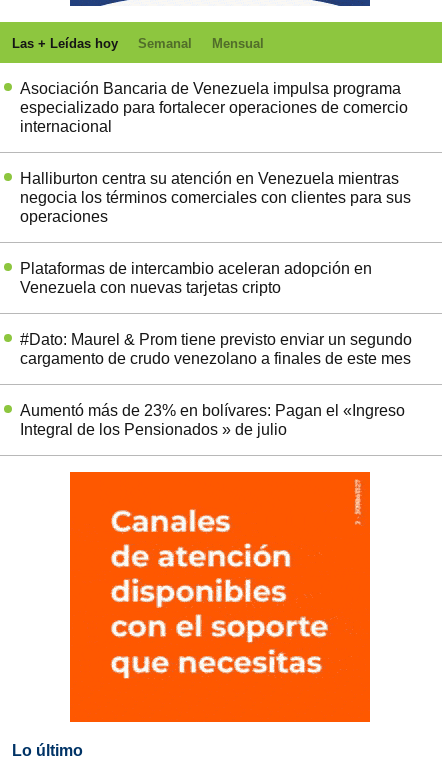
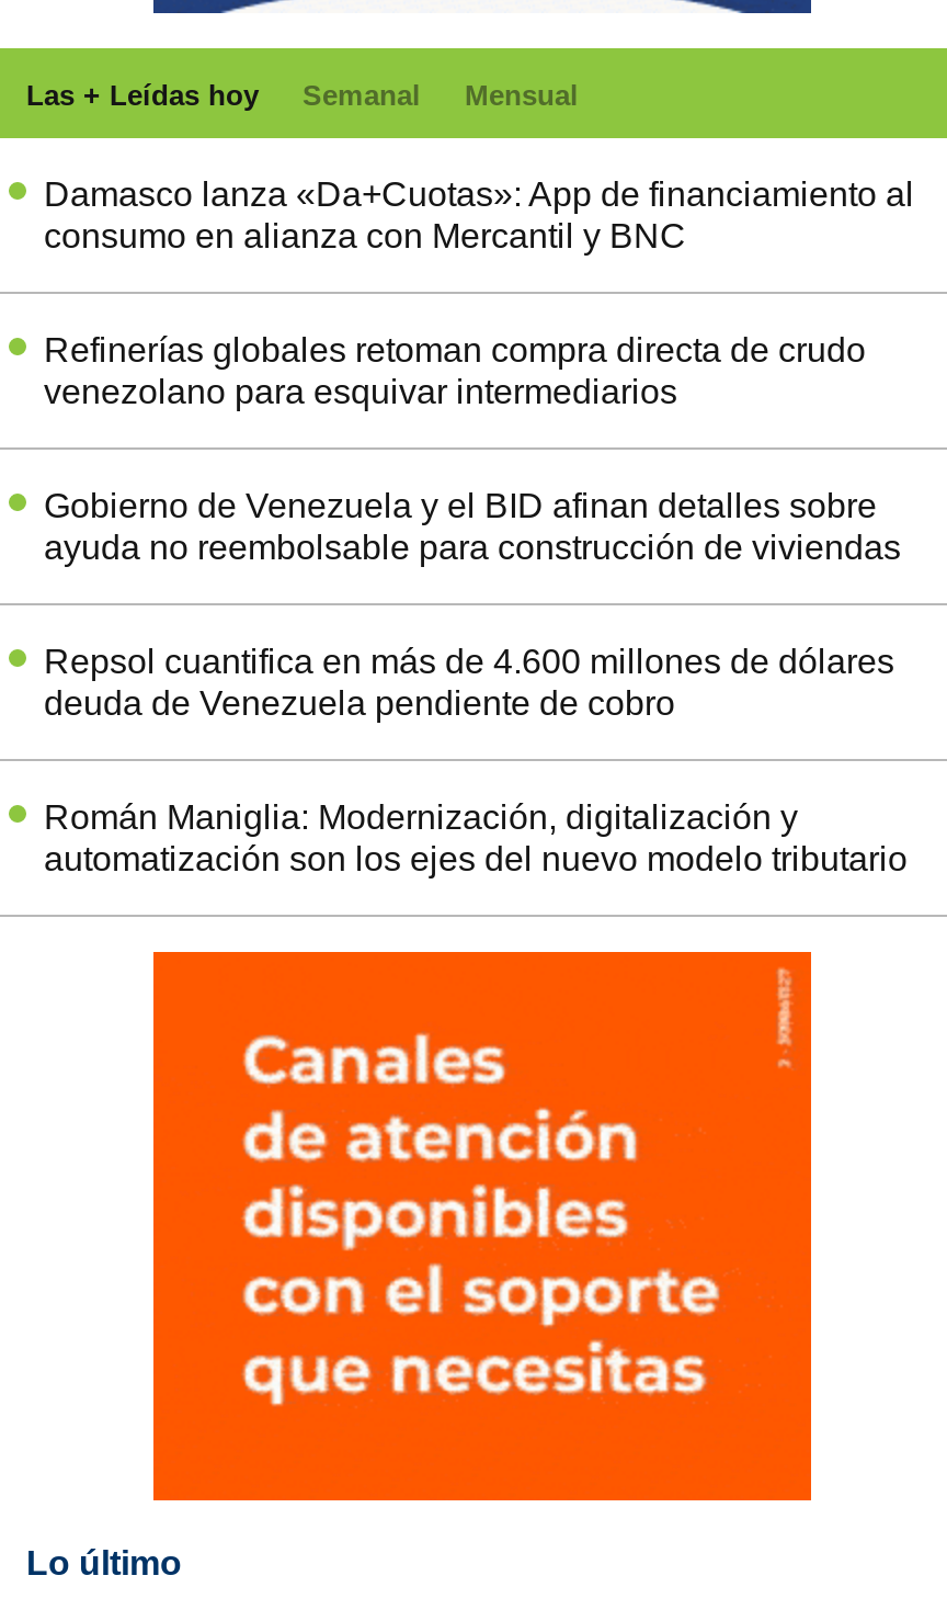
- Asociación Bancaria de Venezuela impulsa programa
- especializado para fortalecer operaciones de comercio
- internacional
+ Damasco lanza «Da+Cuotas»: App de financiamiento al
+ consumo en alianza con Mercantil y BNC

- Halliburton centra su atención en Venezuela mientras
- negocia los términos comerciales con clientes para sus
- operaciones
+ Refinerías globales retoman compra directa de crudo
+ venezolano para esquivar intermediarios

- Plataformas de intercambio aceleran adopción en
- Venezuela con nuevas tarjetas cripto
+ Gobierno de Venezuela y el BID afinan detalles sobre
+ ayuda no reembolsable para construcción de viviendas

- #Dato: Maurel & Prom tiene previsto enviar un segundo
- cargamento de crudo venezolano a finales de este mes
+ Repsol cuantifica en más de 4.600 millones de dólares
+ deuda de Venezuela pendiente de cobro

- Aumentó más de 23% en bolívares: Pagan el «Ingreso
- Integral de los Pensionados » de julio
+ Román Maniglia: Modernización, digitalización y
+ automatización son los ejes del nuevo modelo tributario
